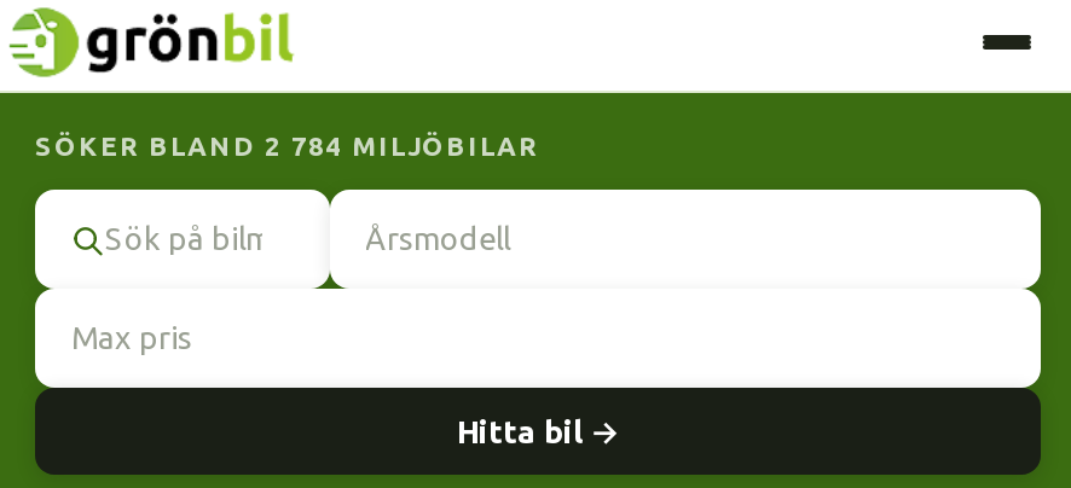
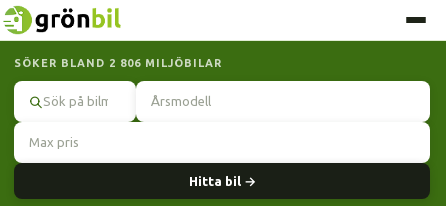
- SÖKER BLAND 2 784 MILJÖBILAR
+ SÖKER BLAND 2 806 MILJÖBILAR
